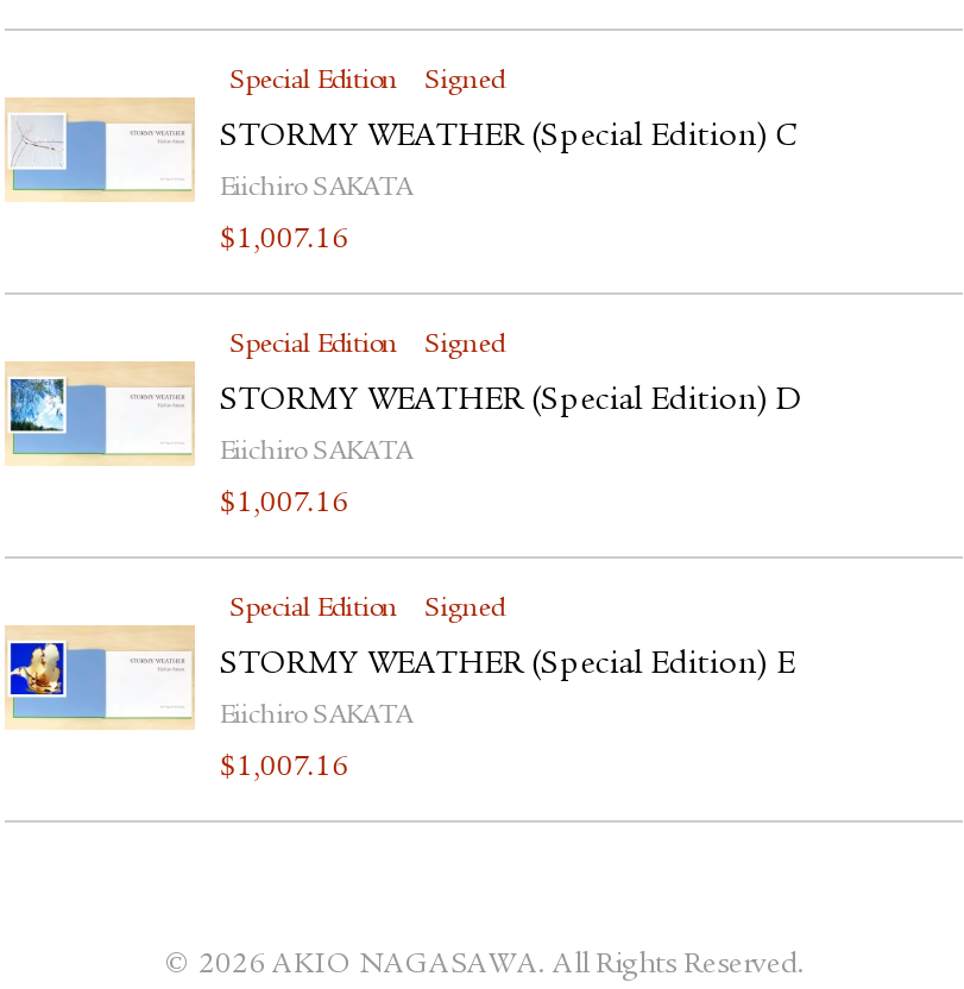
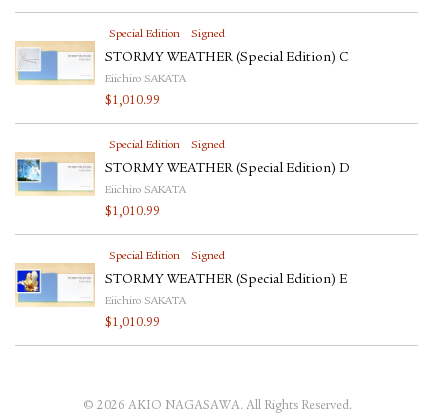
- $1,007.16
+ $1,010.99

- $1,007.16
+ $1,010.99

- $1,007.16
+ $1,010.99
